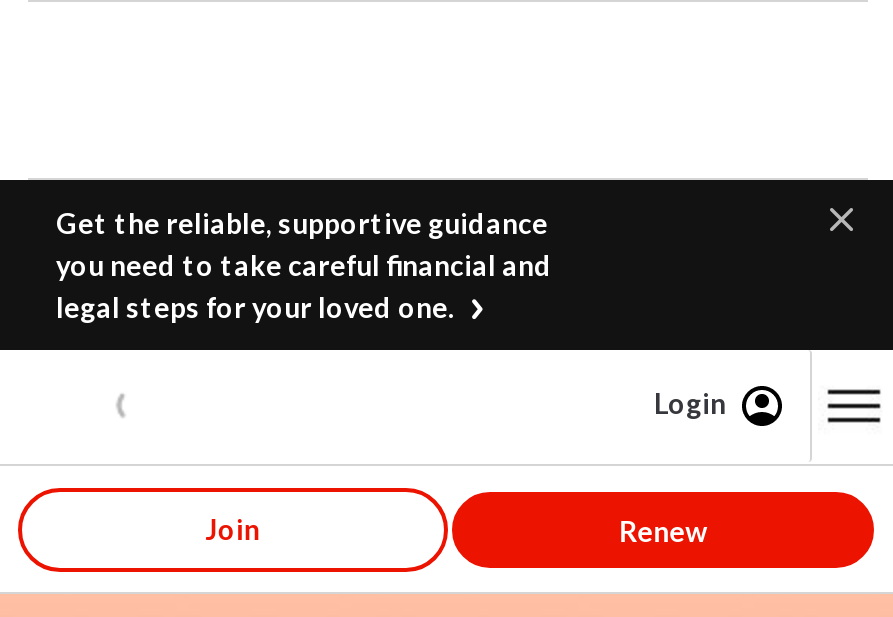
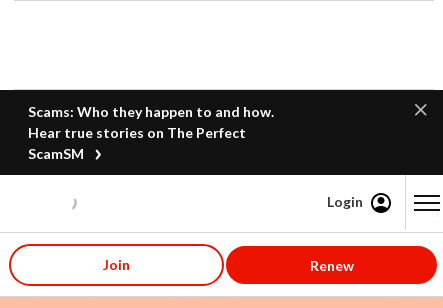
- Get the reliable, supportive guidance
- you need to take careful financial and
- legal steps for your loved one.
+ Scams: Who they happen to and how.
+ Hear true stories on The Perfect
+ ScamSM
